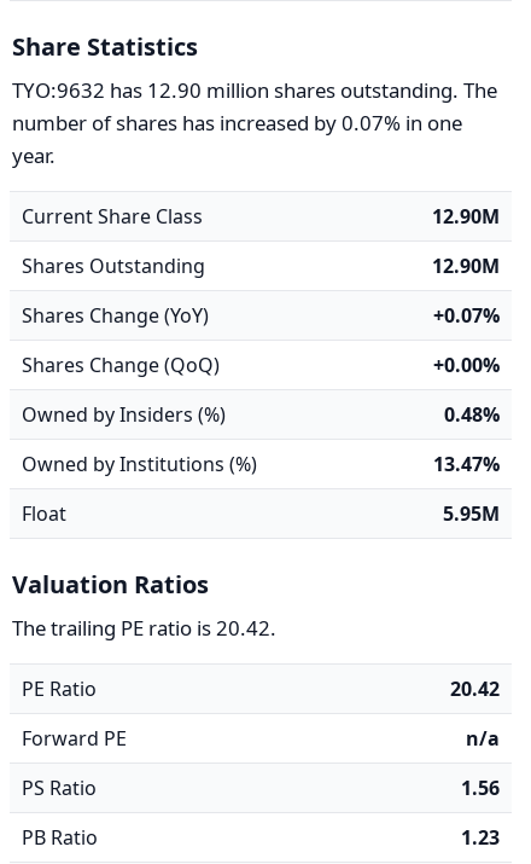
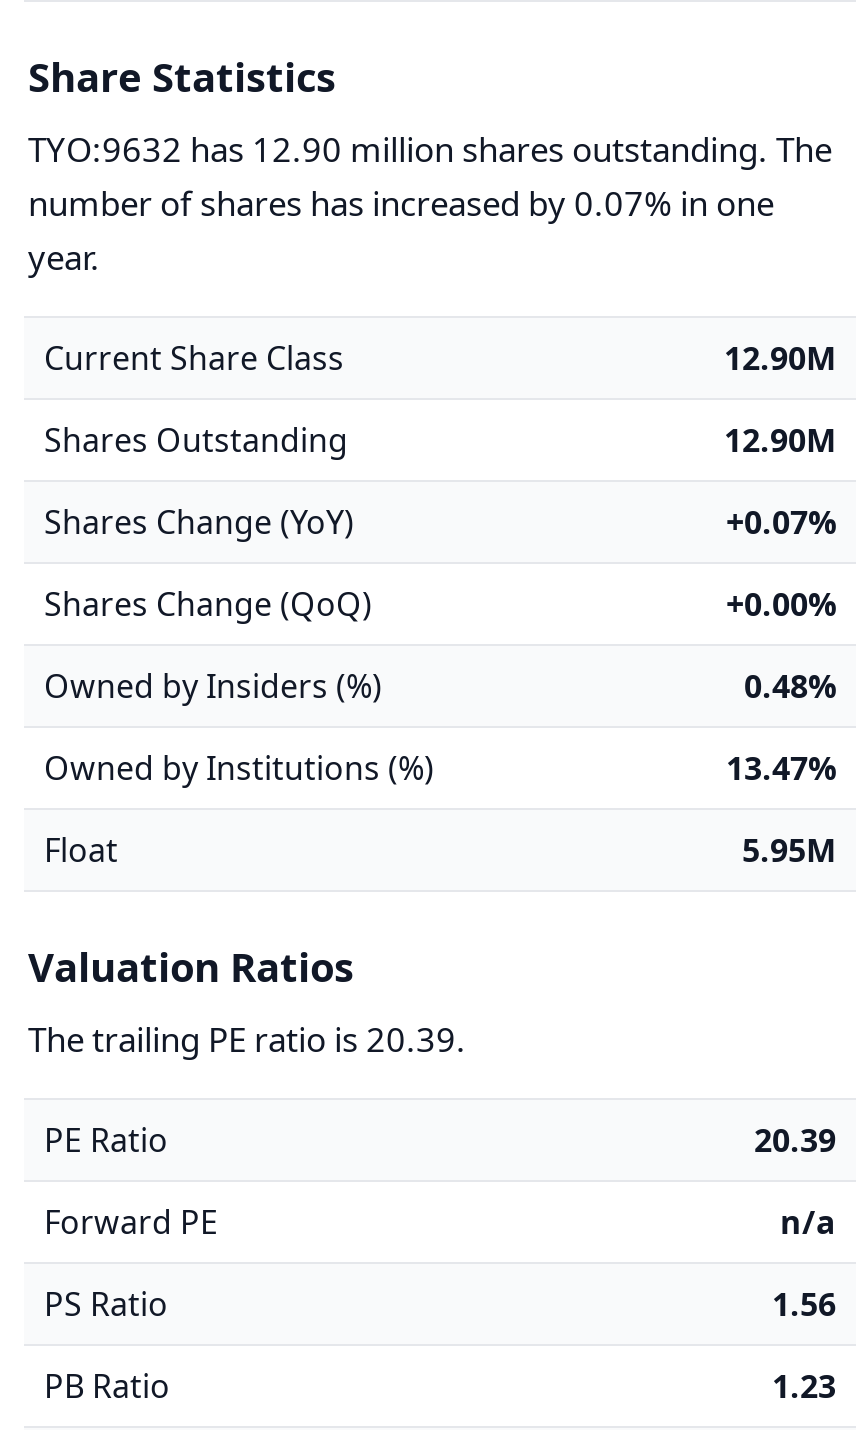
- The trailing PE ratio is 20.42.
+ The trailing PE ratio is 20.39.

- 20.42
+ 20.39
